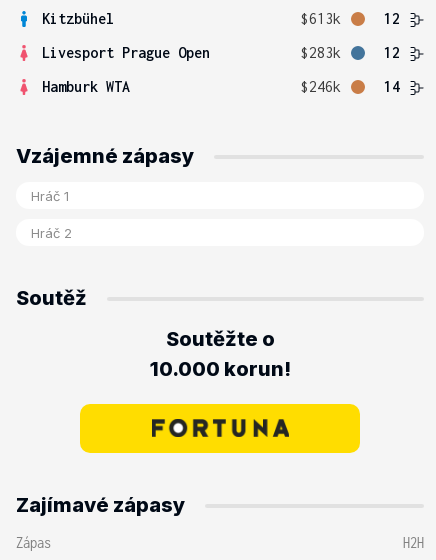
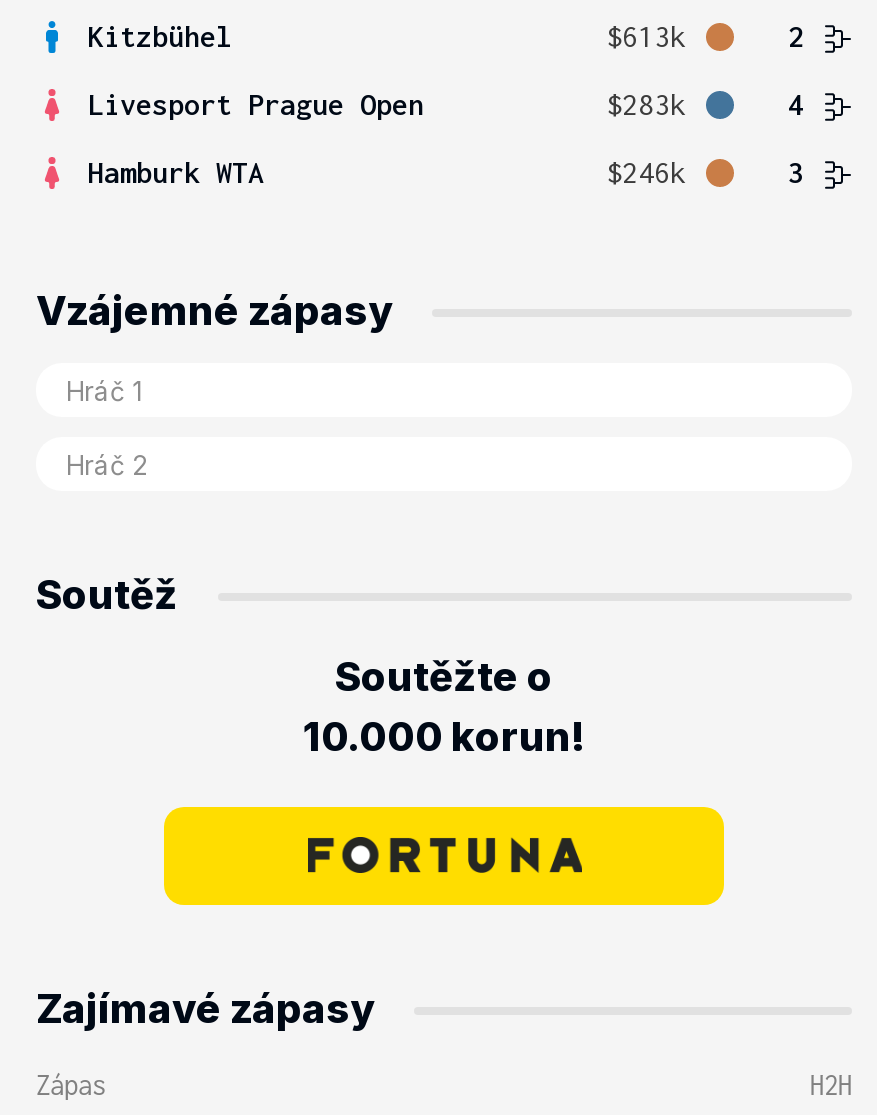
- 12
+ 2

- 12
+ 4

- 14
+ 3
